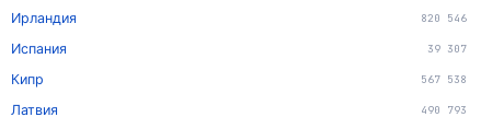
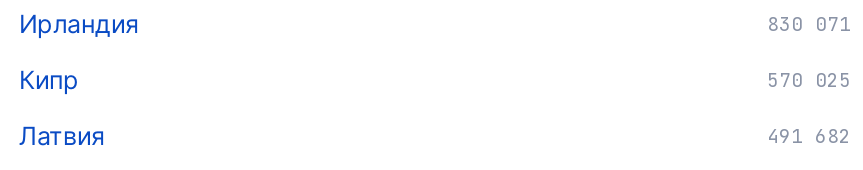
- 820 546
- Испания
- 39 307
+ 830 071

- 567 538
+ 570 025

- 490 793
+ 491 682
